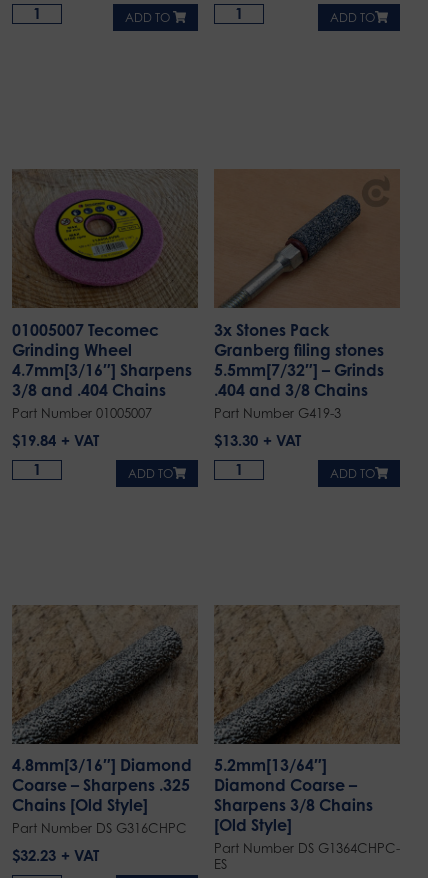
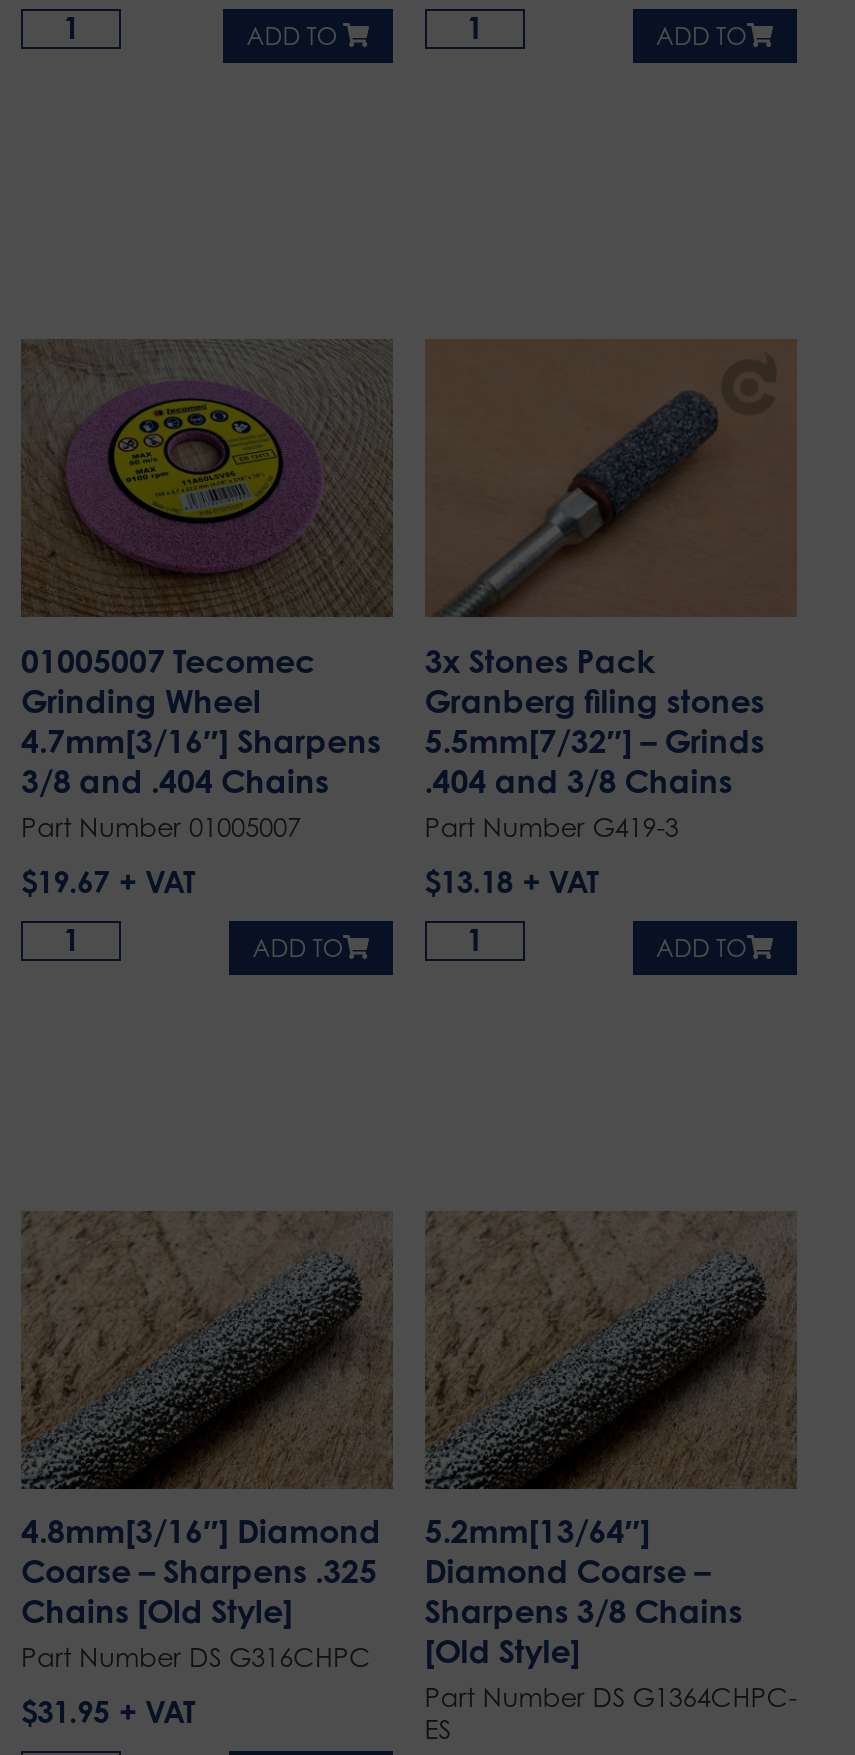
- $19.84
+ $19.67

- $13.30
+ $13.18

- $32.23
+ $31.95
